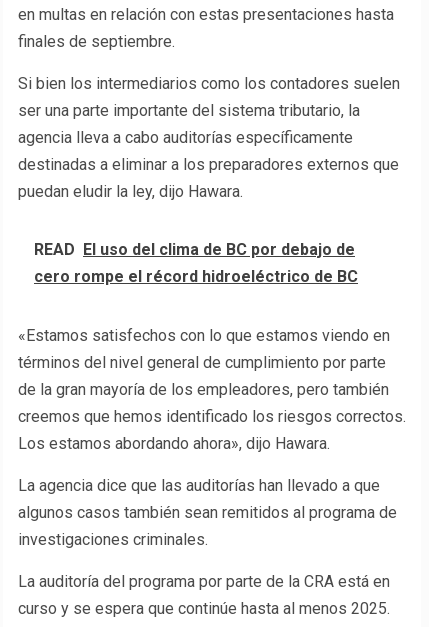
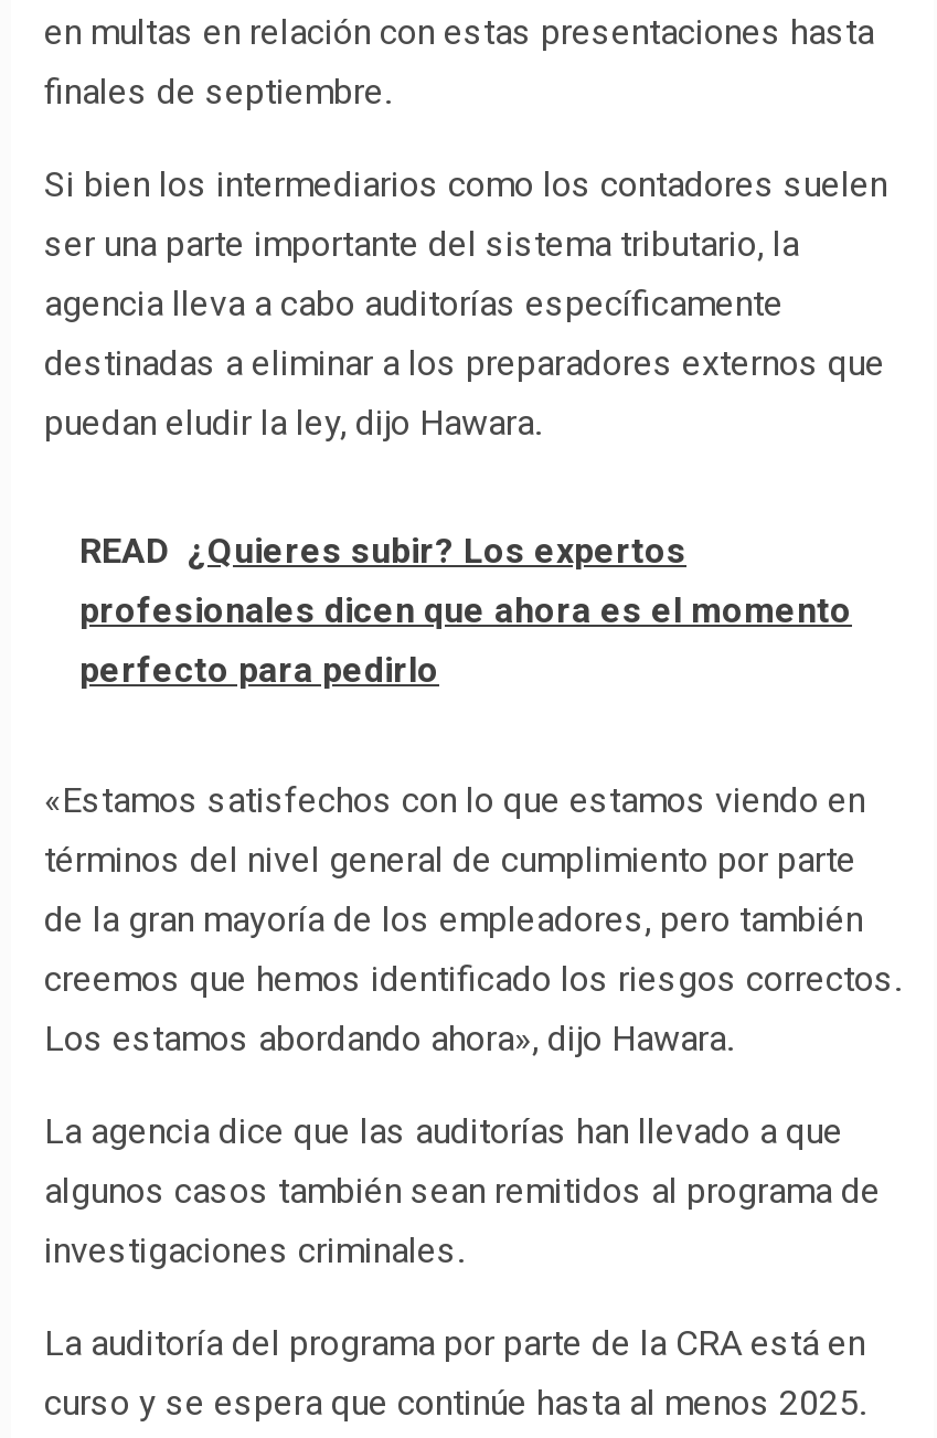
- READ El uso del clima de BC por debajo de
- cero rompe el récord hidroeléctrico de BC
+ READ ¿Quieres subir? Los expertos
+ profesionales dicen que ahora es el momento
+ perfecto para pedirlo
